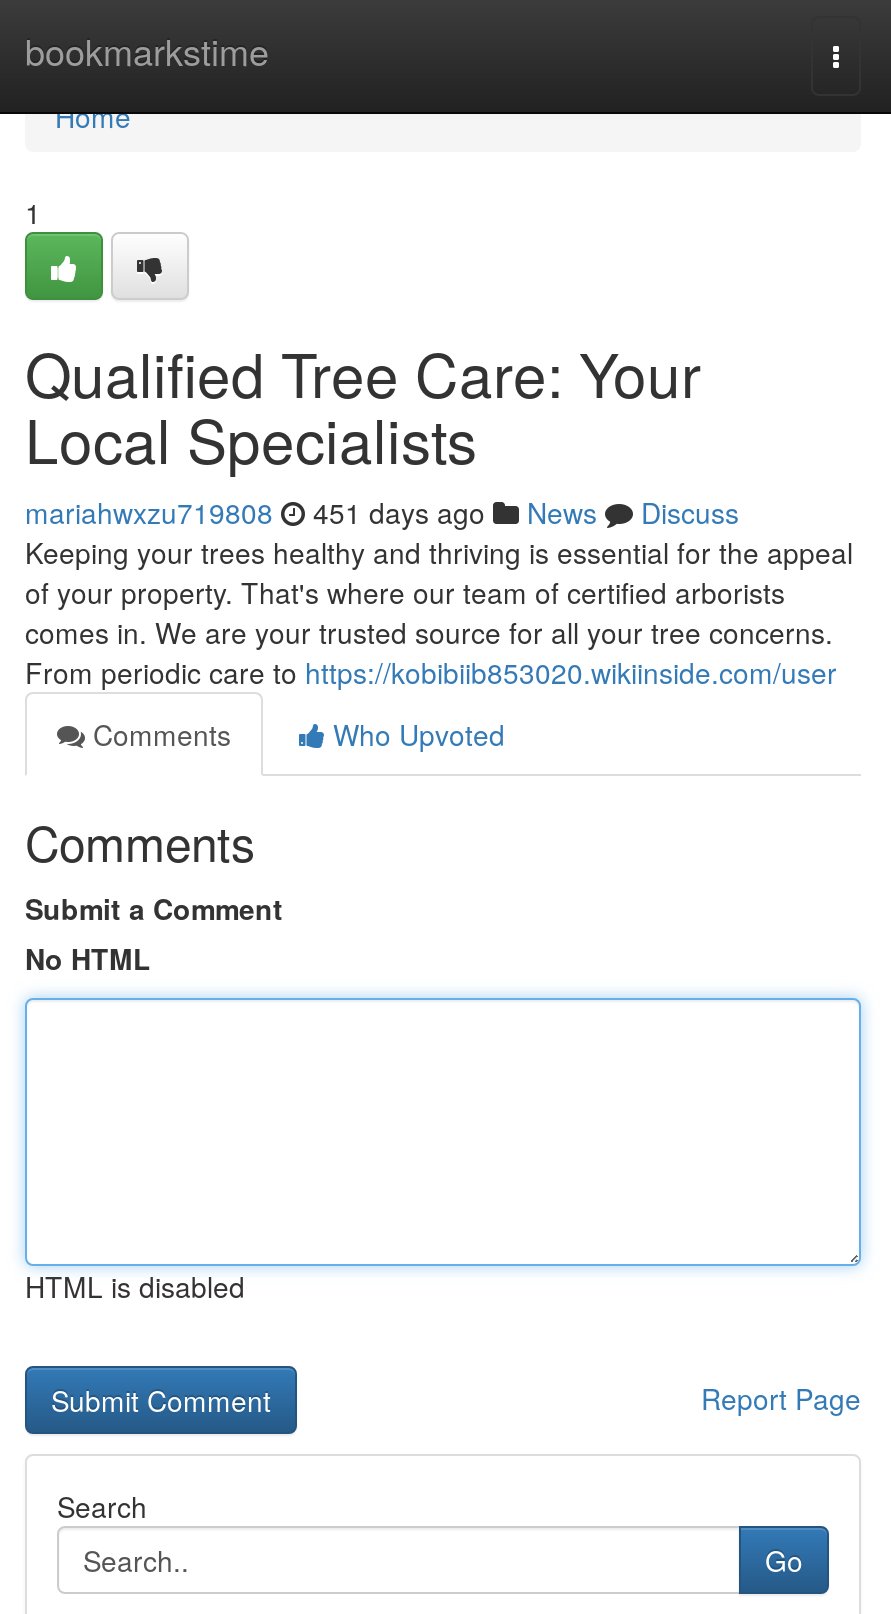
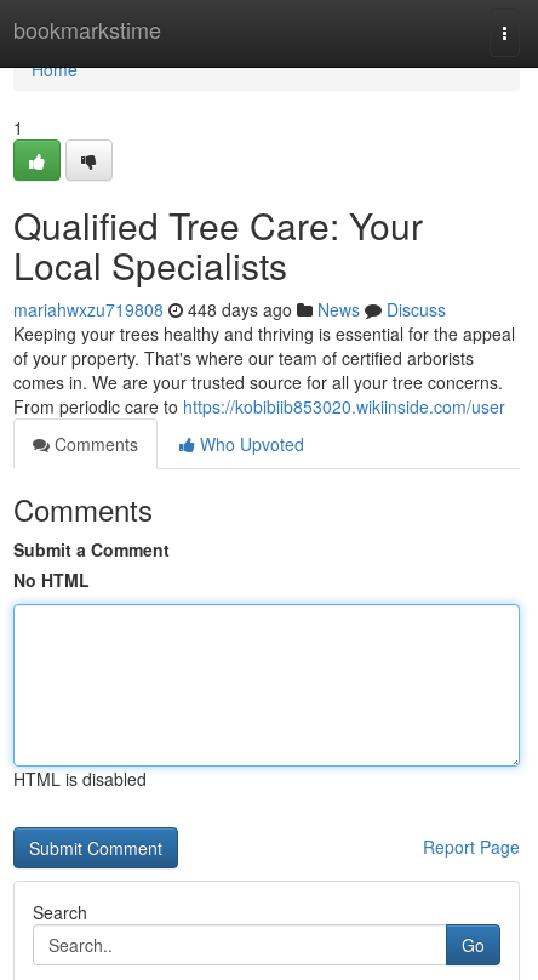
- mariahwxzu719808 451 days ago News Discuss
+ mariahwxzu719808 448 days ago News Discuss
